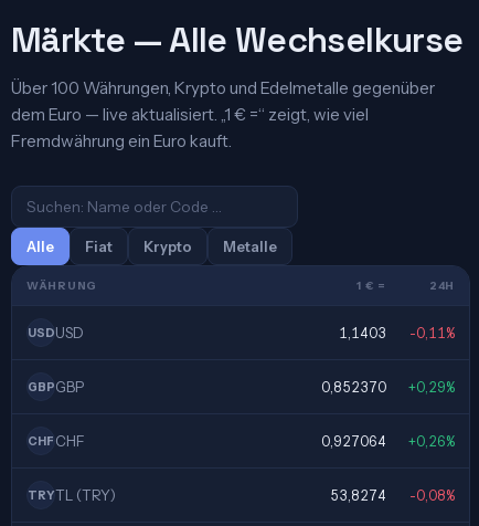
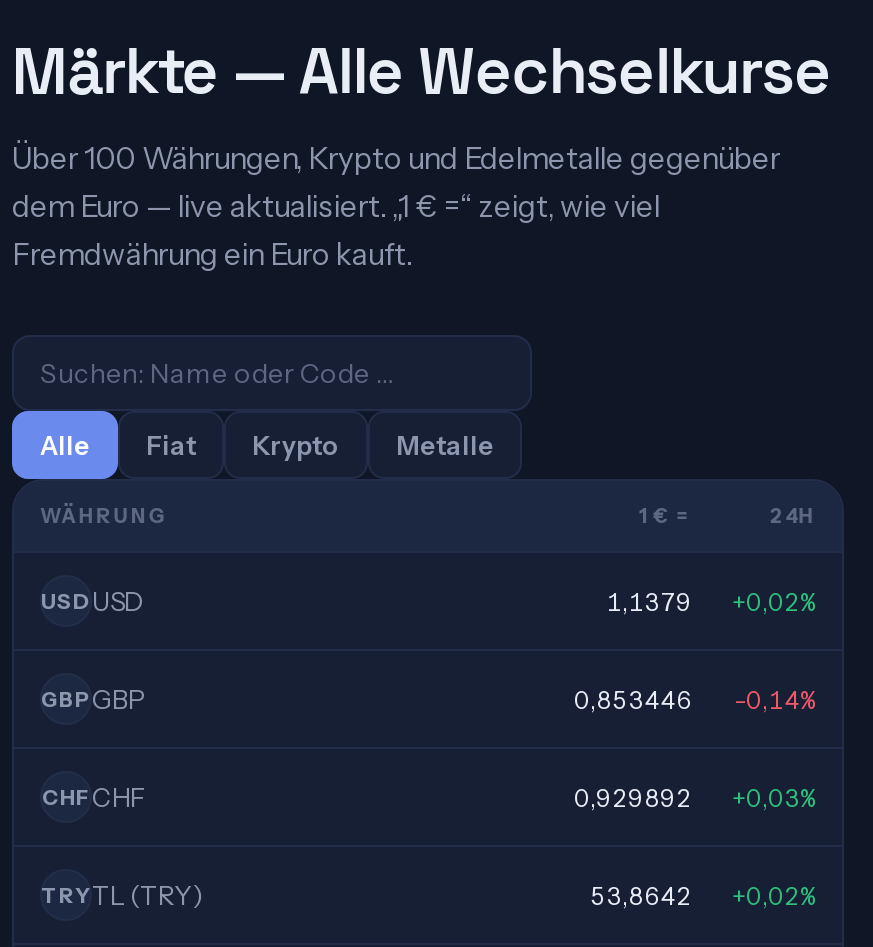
- 1,1403
+ 1,1379

- -0,11%
+ +0,02%

- 0,852370
+ 0,853446

- +0,29%
+ -0,14%

- 0,927064
+ 0,929892

- +0,26%
+ +0,03%

- 53,8274
+ 53,8642

- -0,08%
+ +0,02%
